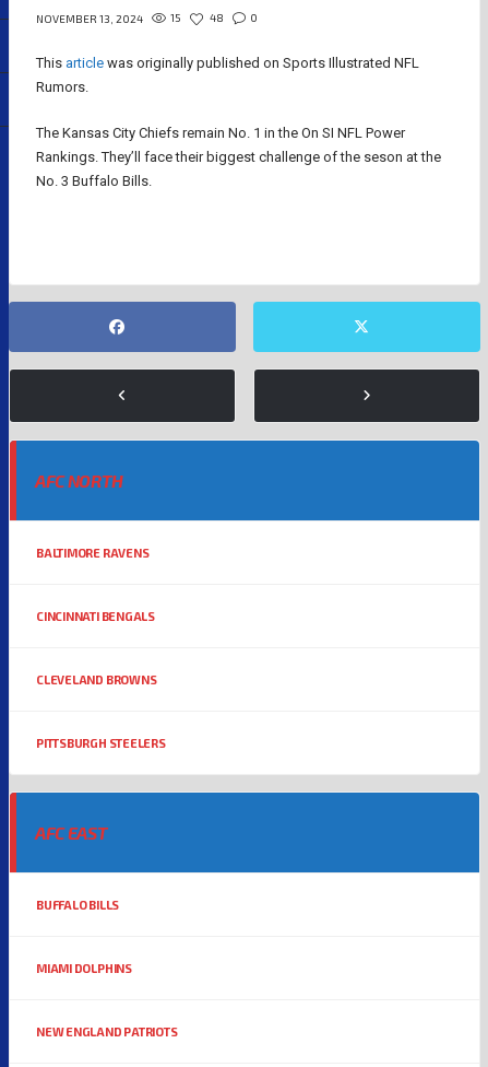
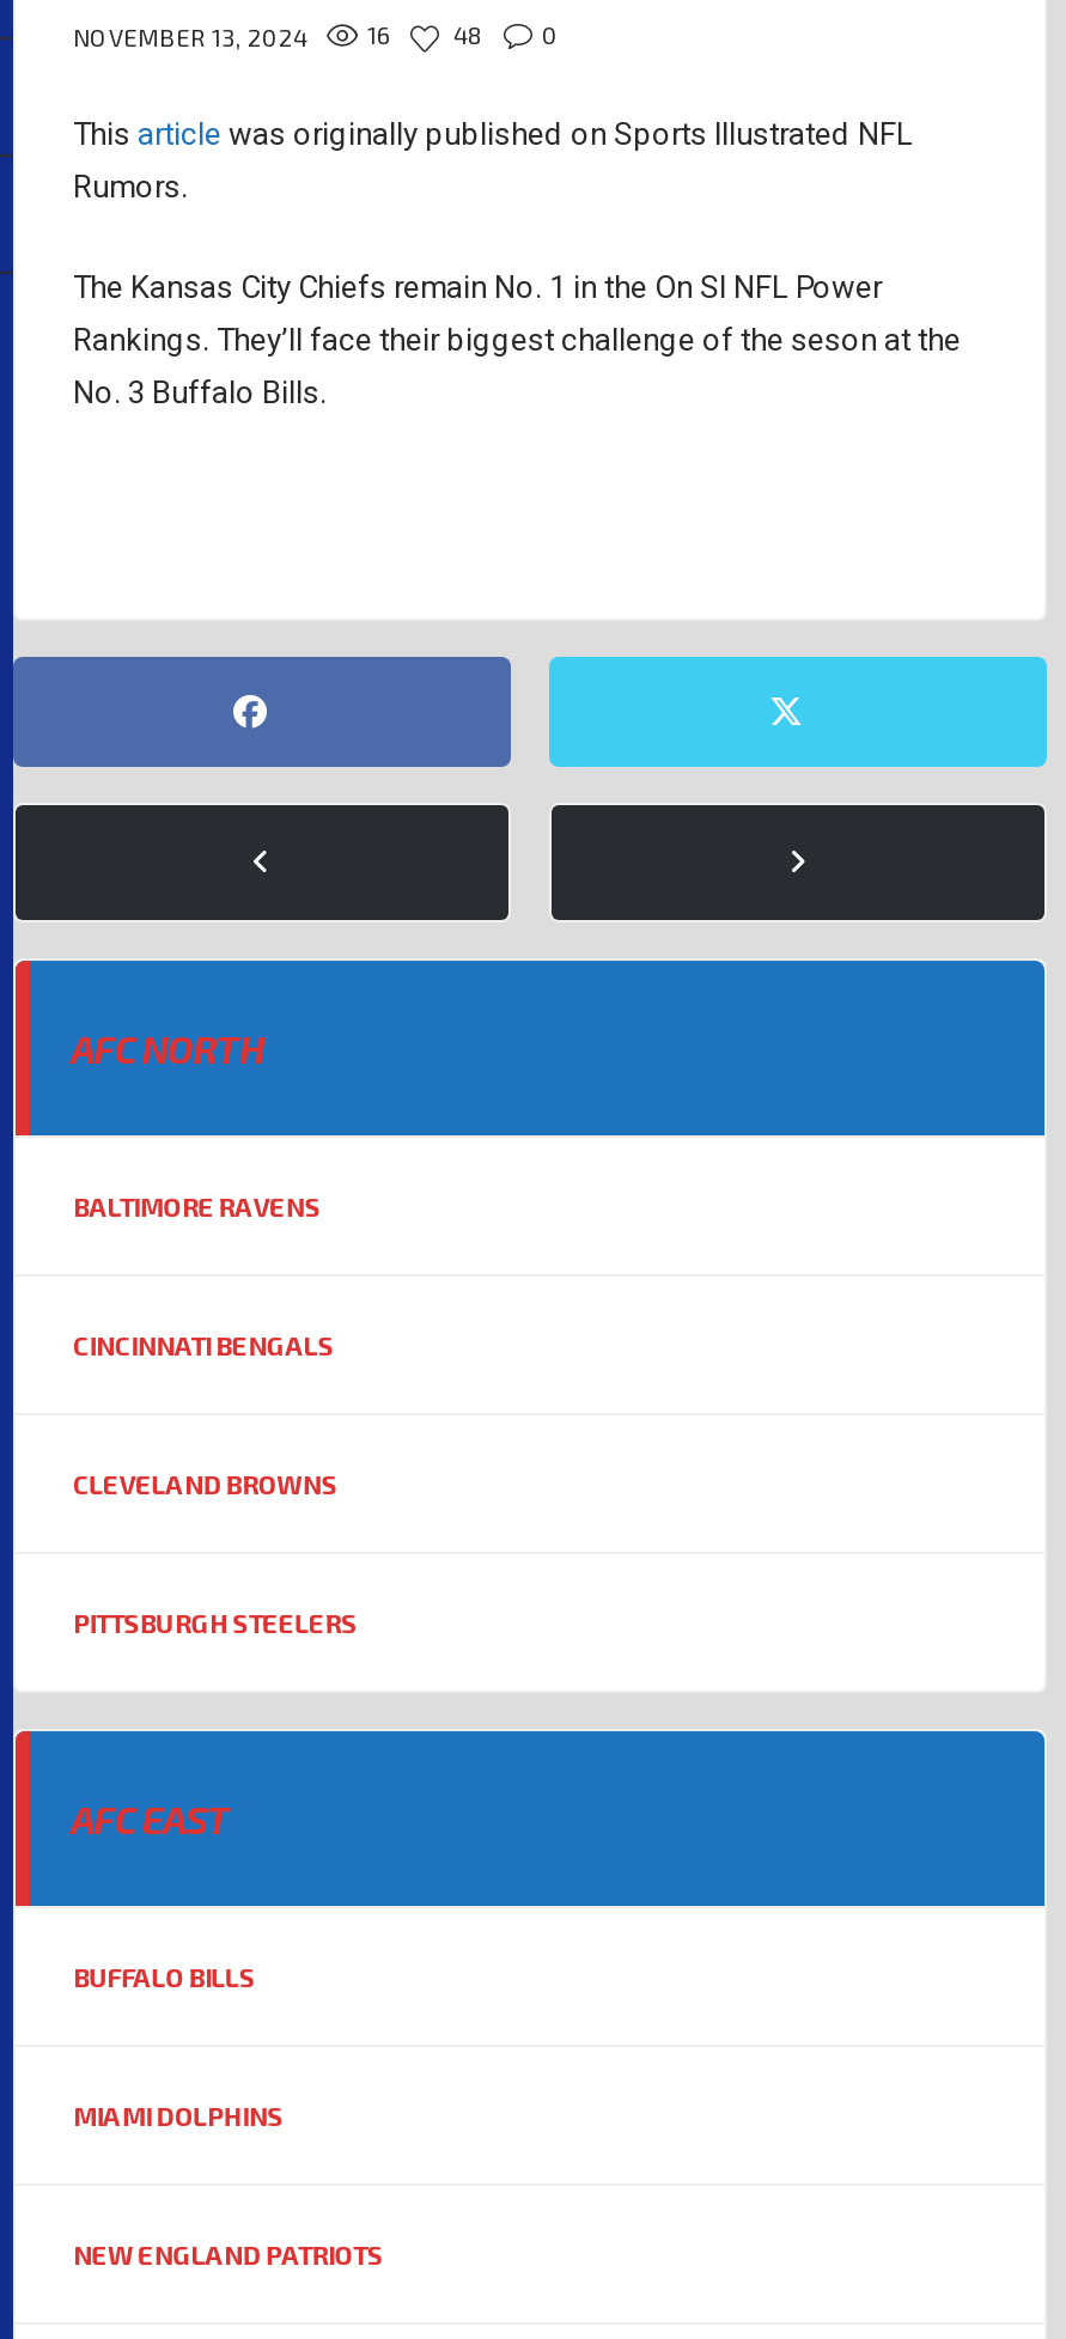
- 15
+ 16
